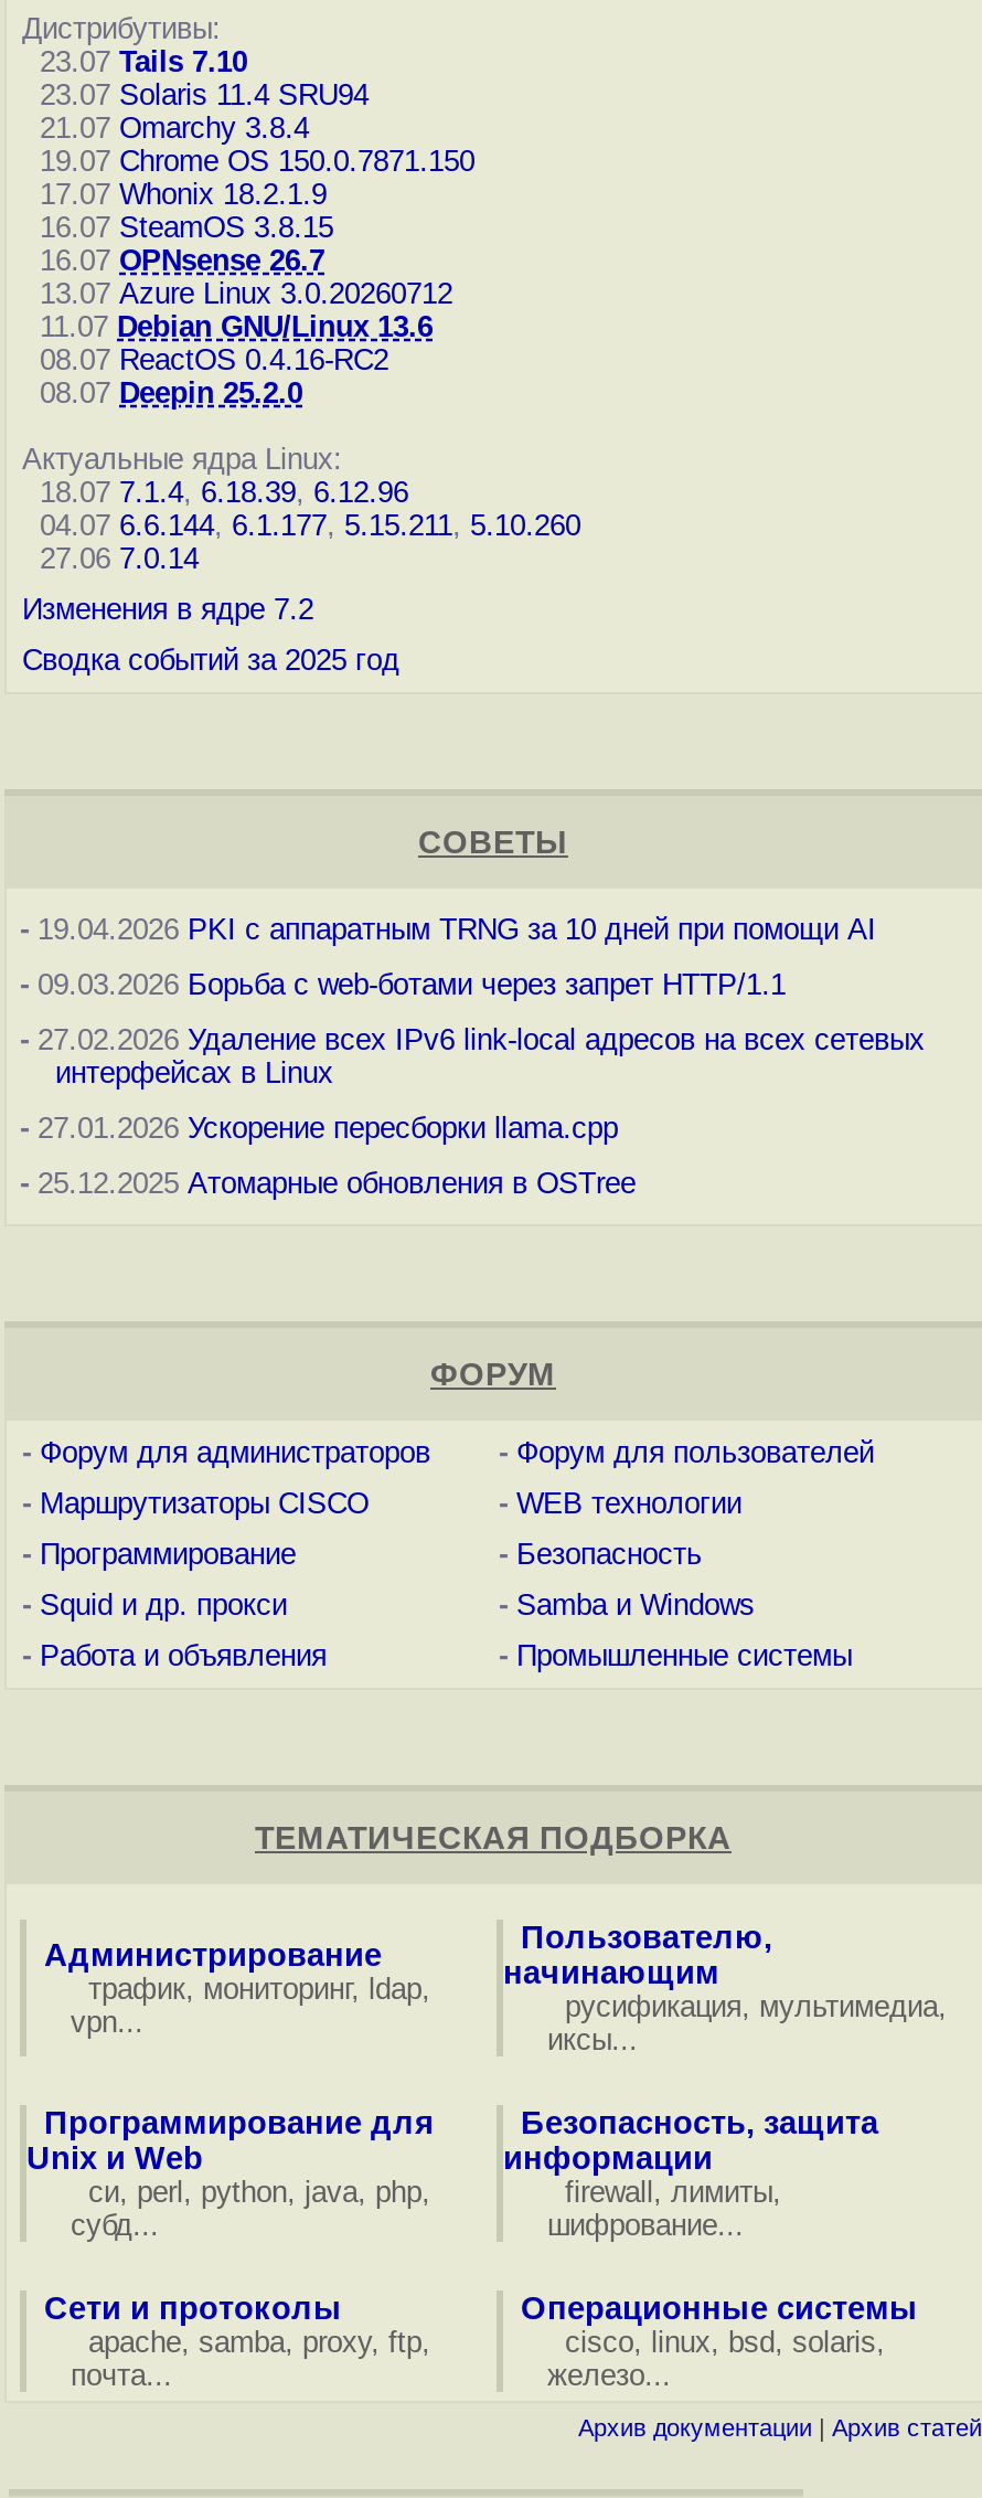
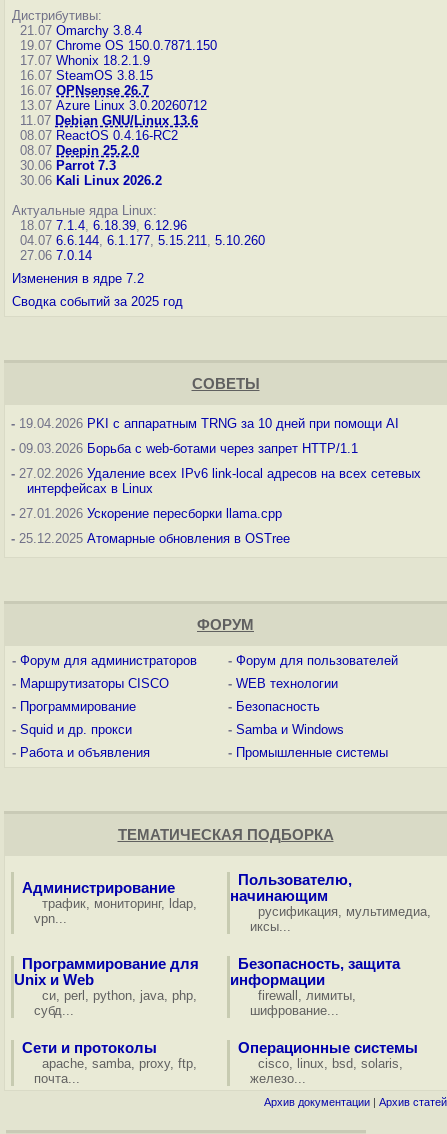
- 23.07 Tails 7.10
- 23.07 Solaris 11.4 SRU94

moved up: 21.07 Omarchy 3.8.4 | 19.07 Chrome OS 150.0.7871.150 | 17.07 Whonix 18.2.1.9 | ... | 08.07 ReactOS 0.4.16-RC2 | 08.07 Deepin 25.2.0

+ 30.06 Parrot 7.3
+ 30.06 Kali Linux 2026.2
